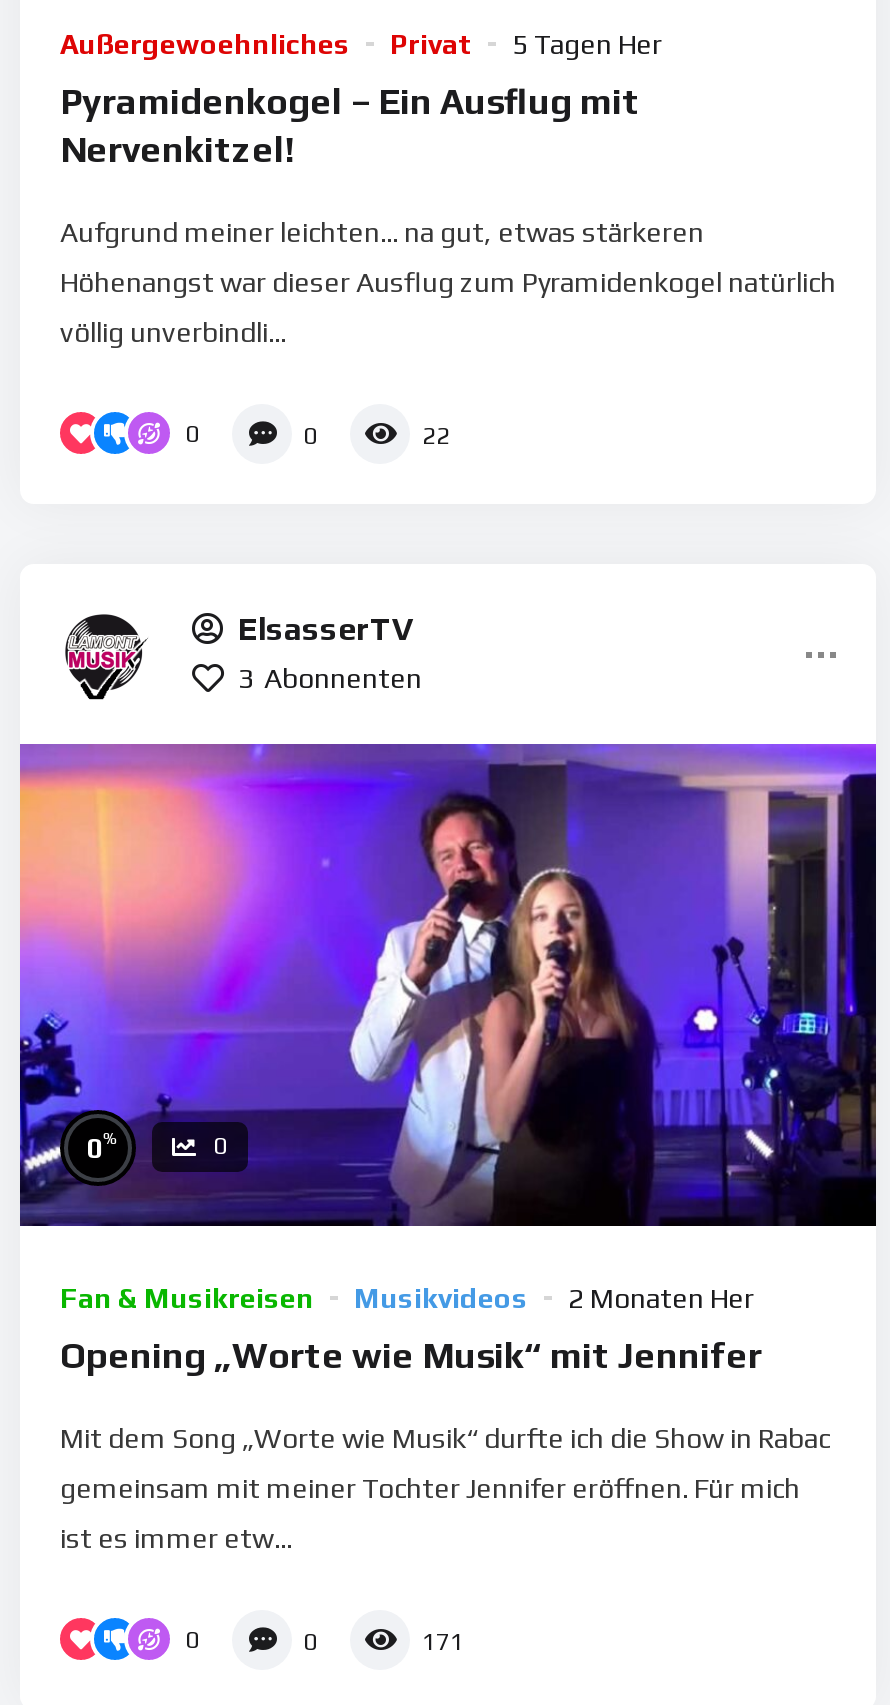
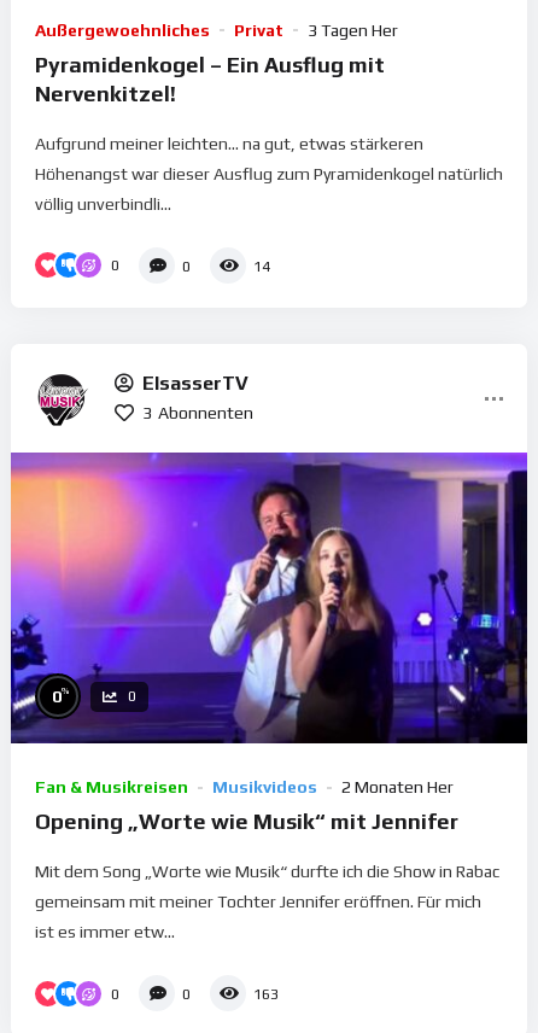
- Außergewoehnliches Privat 5 Tagen Her
+ Außergewoehnliches Privat 3 Tagen Her

- 22
+ 14

- 171
+ 163
